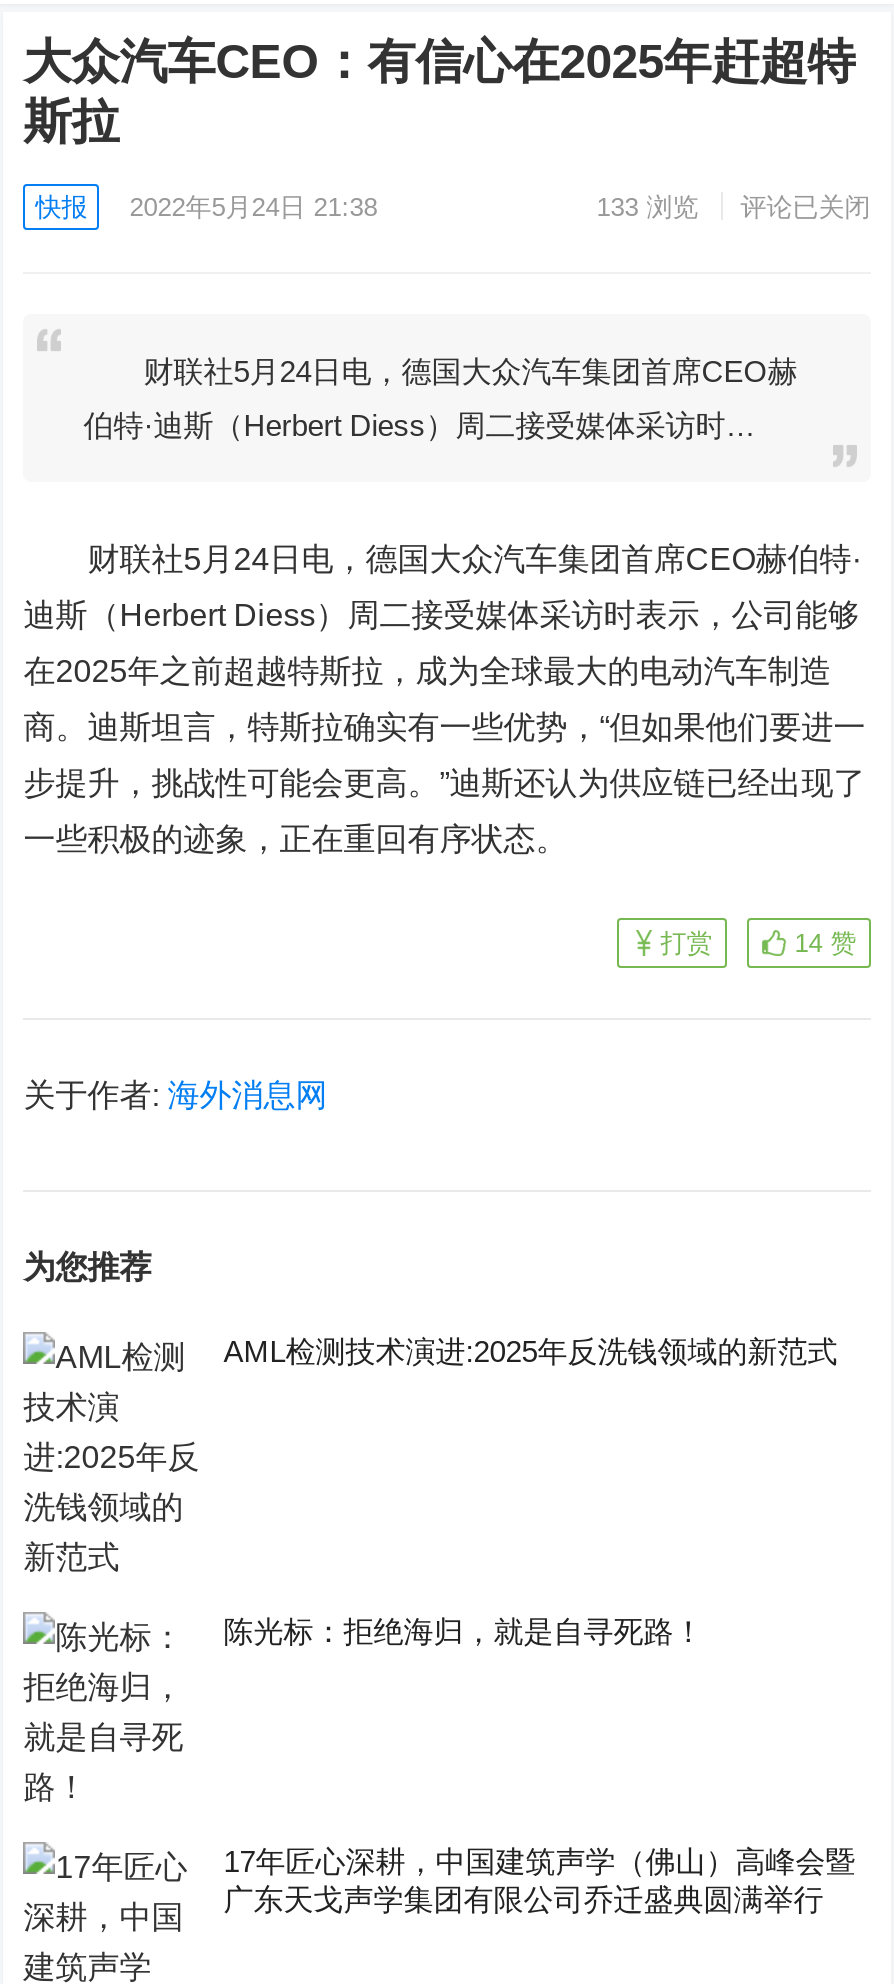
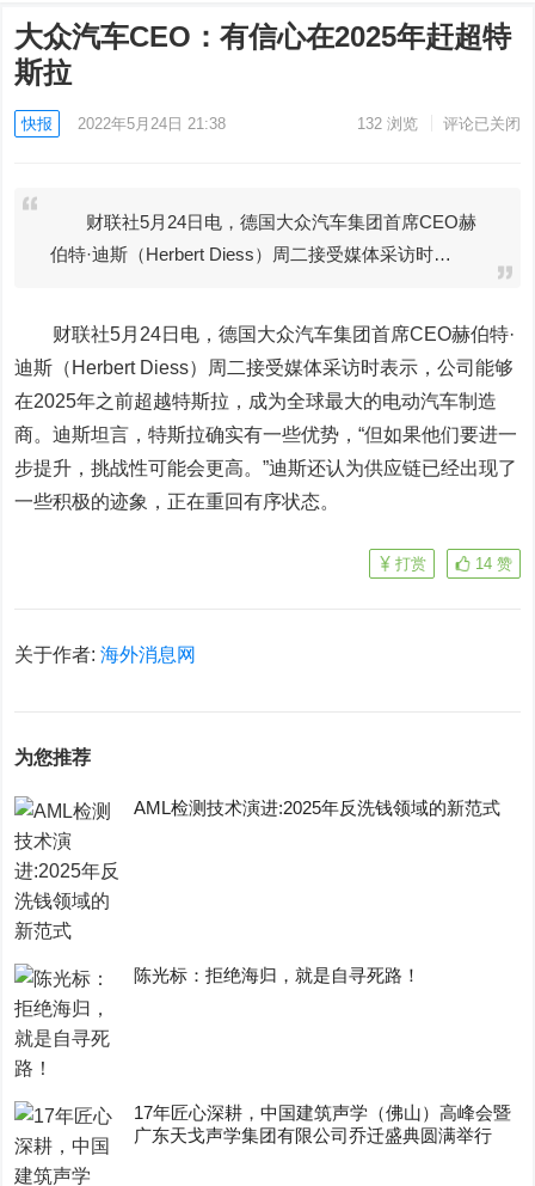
- 133浏览 评论已关闭
+ 132浏览 评论已关闭
